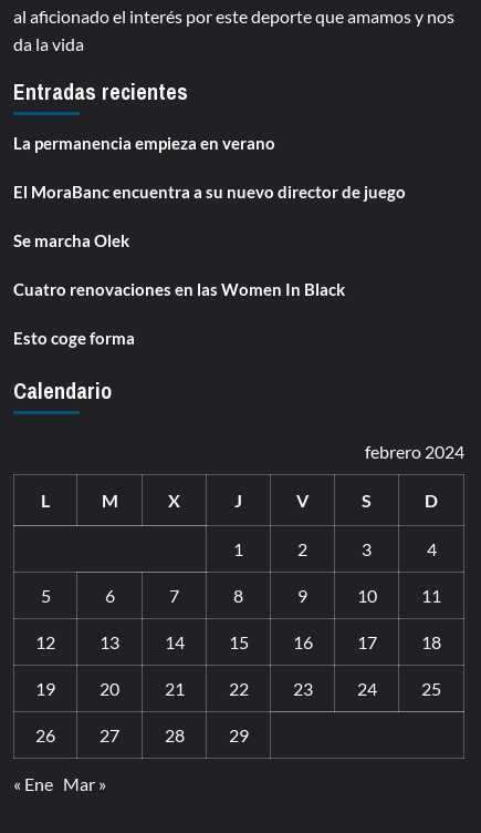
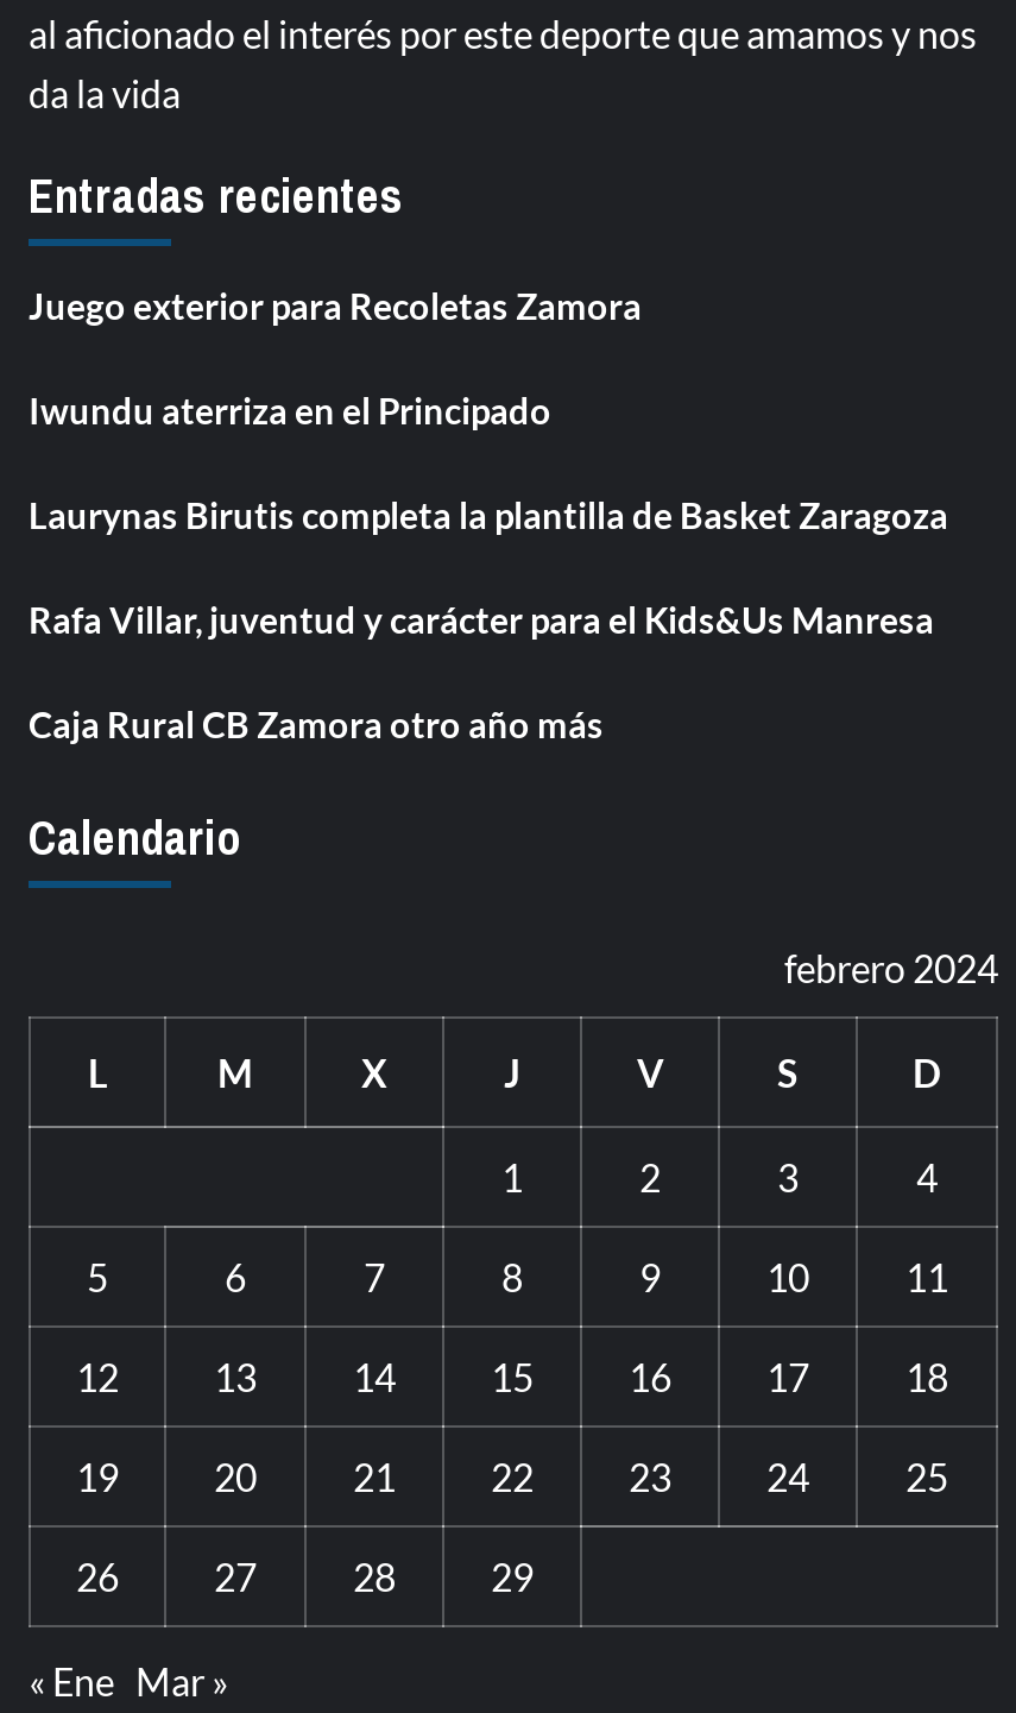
- La permanencia empieza en verano
+ Juego exterior para Recoletas Zamora

- El MoraBanc encuentra a su nuevo director de juego
+ Iwundu aterriza en el Principado

- Se marcha Olek
+ Laurynas Birutis completa la plantilla de Basket Zaragoza

- Cuatro renovaciones en las Women In Black
+ Rafa Villar, juventud y carácter para el Kids&Us Manresa

- Esto coge forma
+ Caja Rural CB Zamora otro año más
